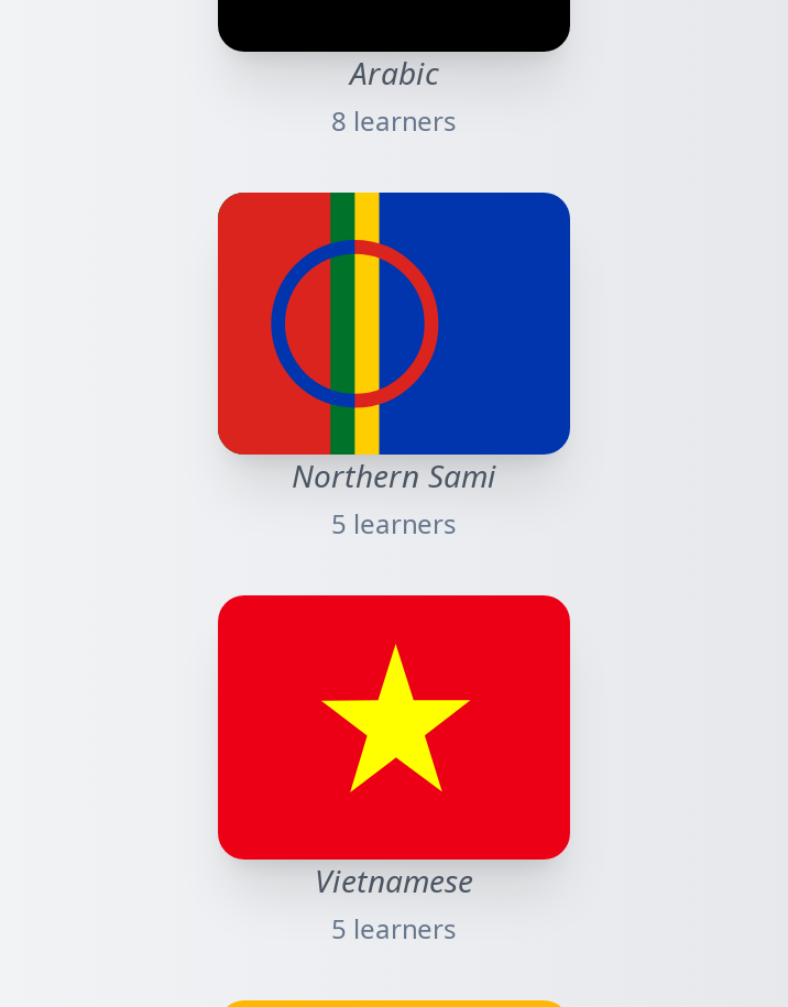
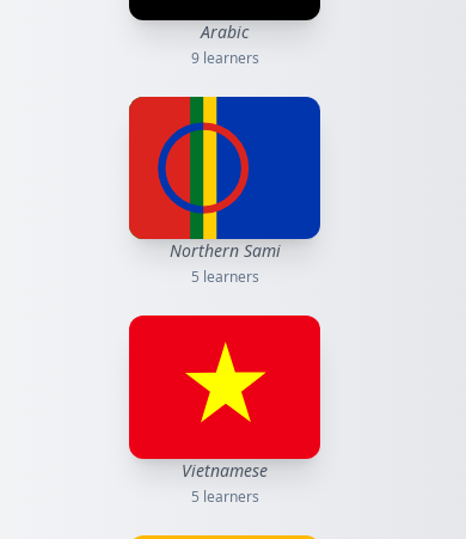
- 8 learners
+ 9 learners
